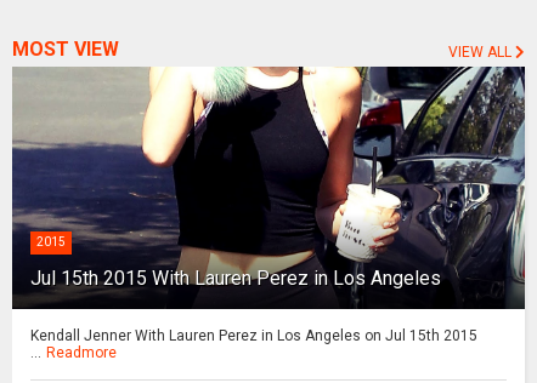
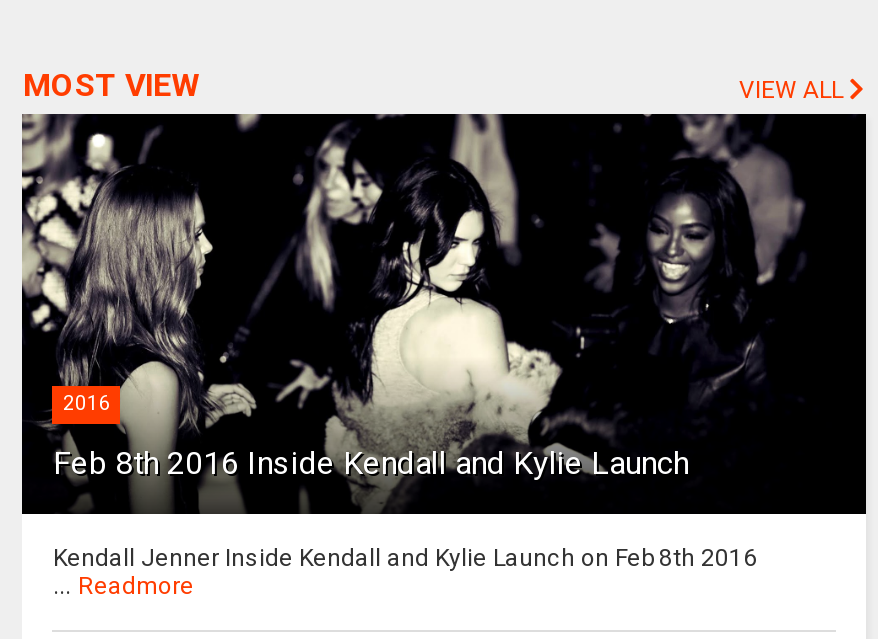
- [image]
- 2015
+ [image]
+ 2016

- Jul 15th 2015 With Lauren Perez in Los Angeles
+ Feb 8th 2016 Inside Kendall and Kylie Launch

- Kendall Jenner With Lauren Perez in Los Angeles on Jul 15th 2015
+ Kendall Jenner Inside Kendall and Kylie Launch on Feb 8th 2016
